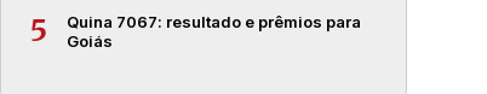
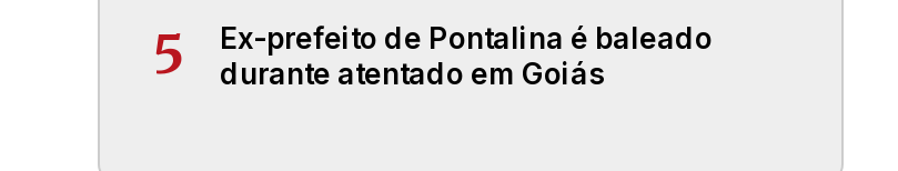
- Quina 7067: resultado e prêmios para
- Goiás
+ Ex-prefeito de Pontalina é baleado
+ durante atentado em Goiás
